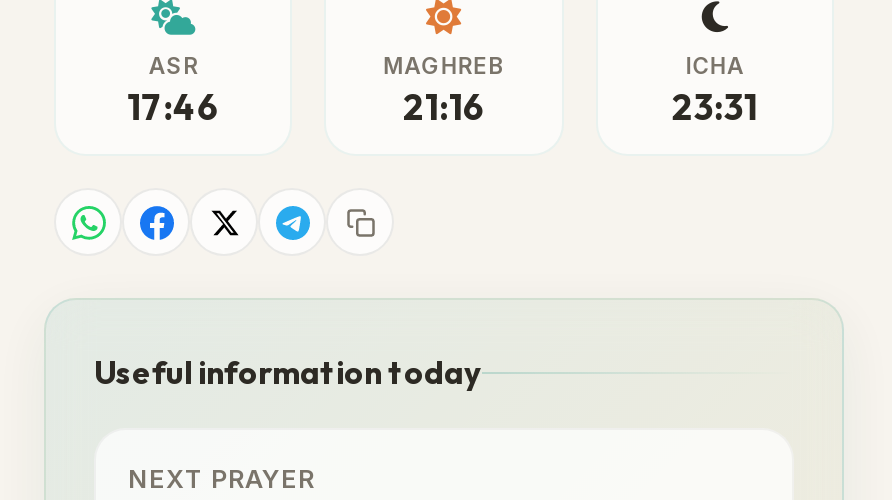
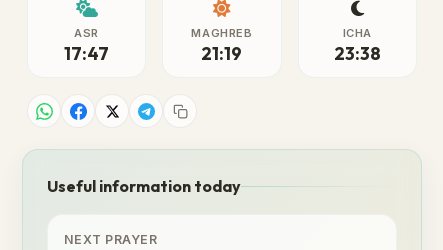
- 17:46
+ 17:47

- 21:16
+ 21:19

- 23:31
+ 23:38
